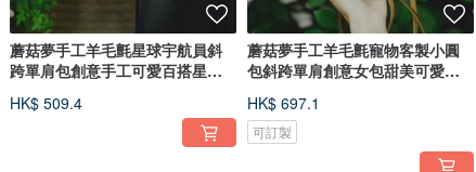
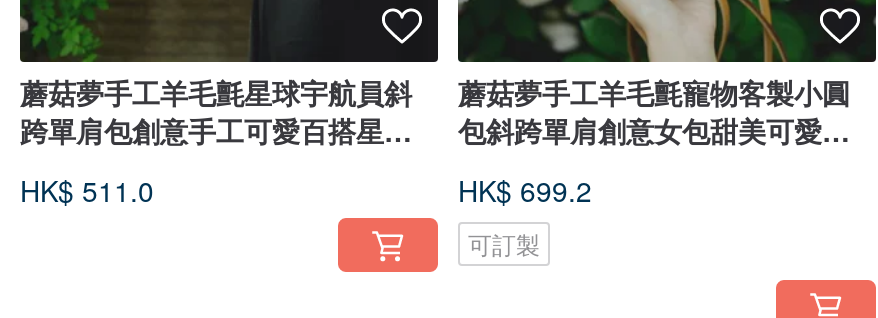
- HK$ 509.4
+ HK$ 511.0

- HK$ 697.1
+ HK$ 699.2
